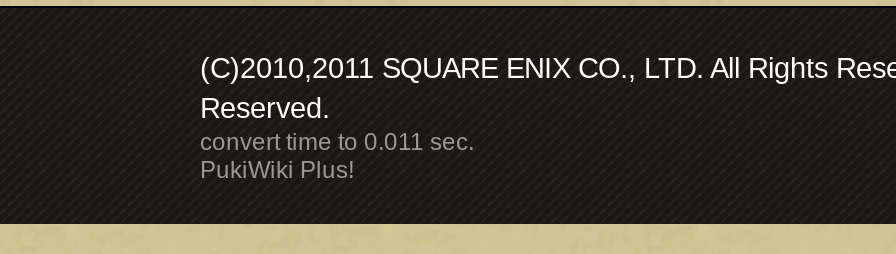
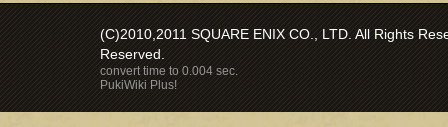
- convert time to 0.011 sec.
+ convert time to 0.004 sec.
